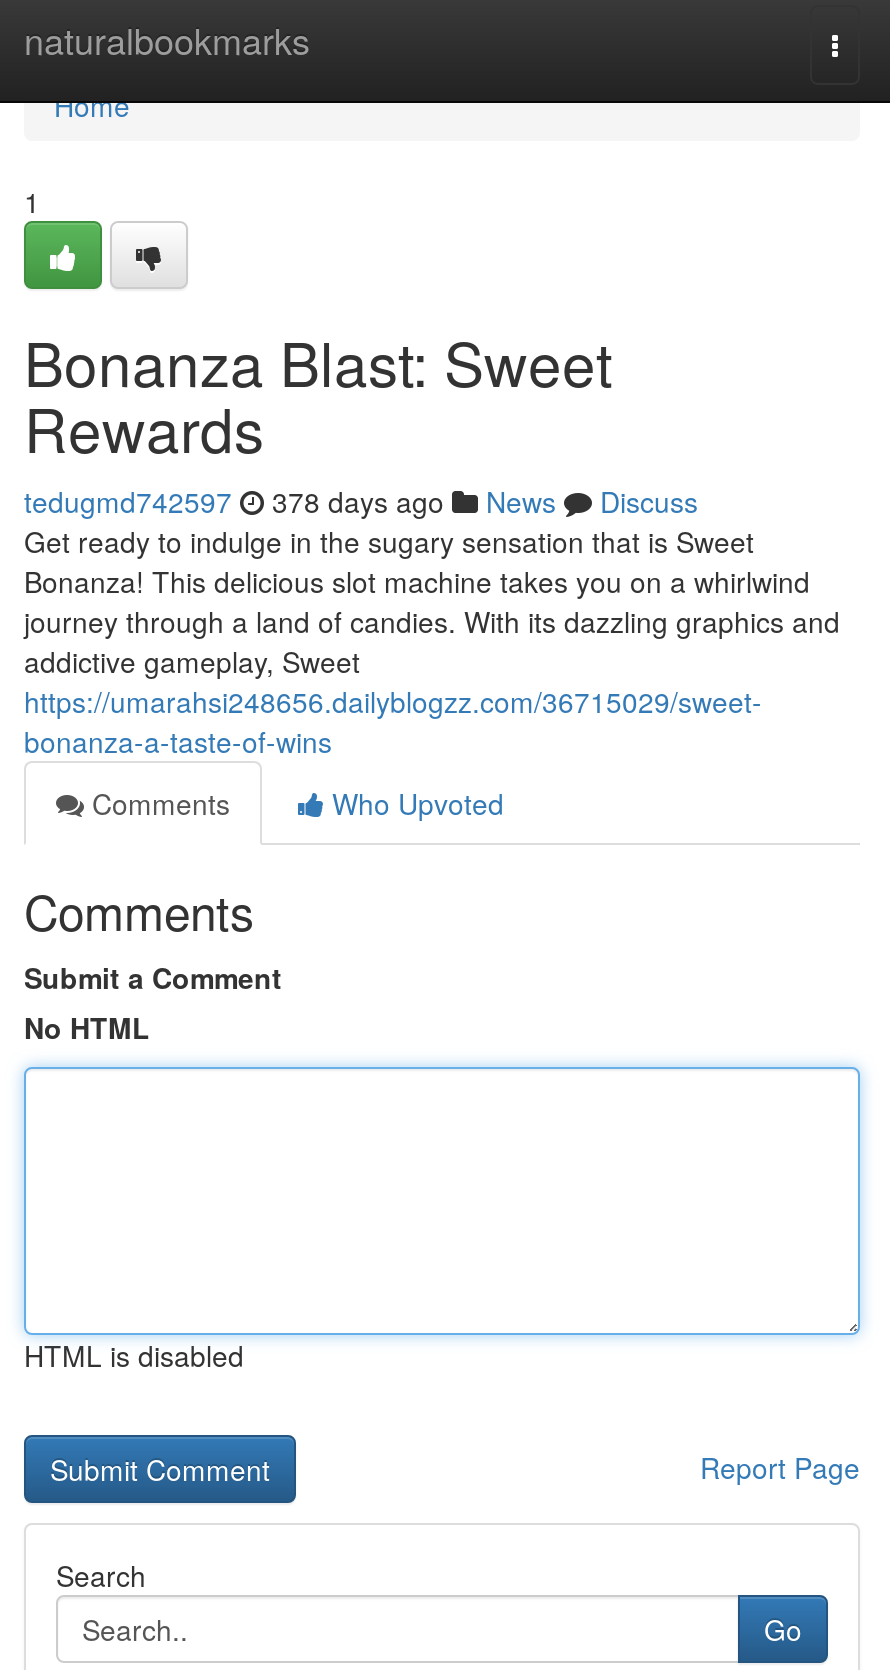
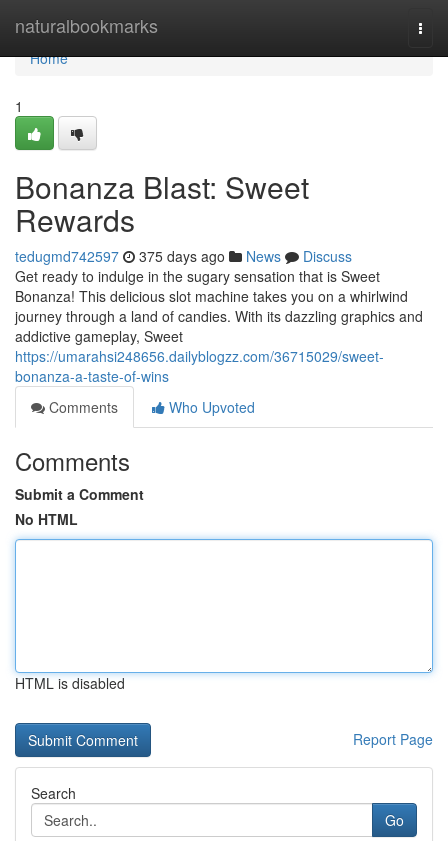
- tedugmd742597 378 days ago News Discuss
+ tedugmd742597 375 days ago News Discuss
